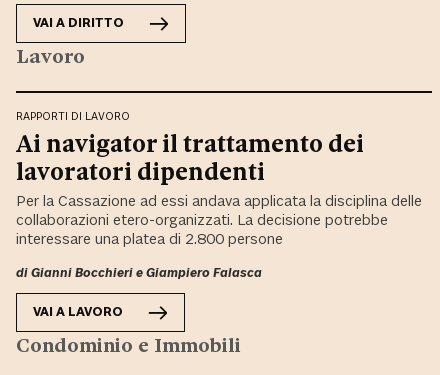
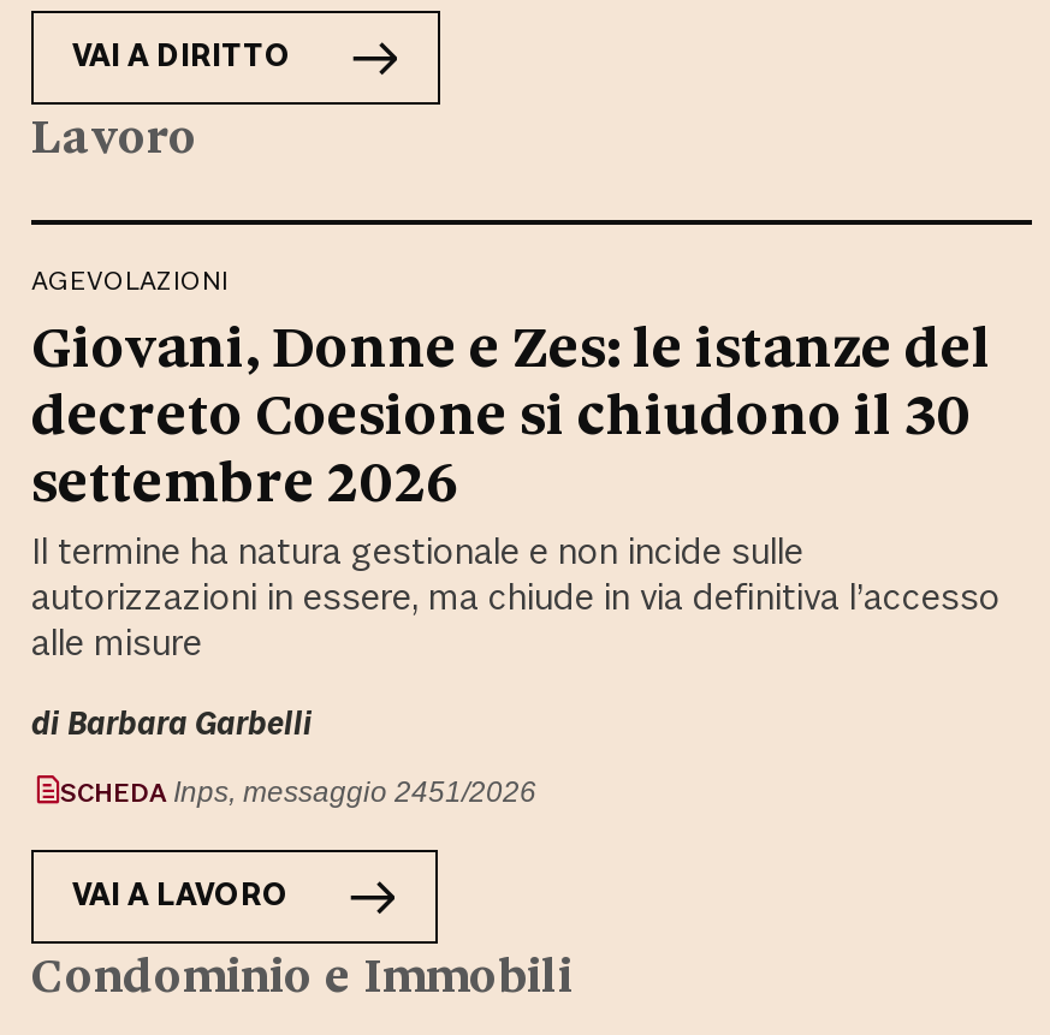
- RAPPORTI DI LAVORO
- Ai navigator il trattamento dei
- lavoratori dipendenti
- Per la Cassazione ad essi andava applicata la disciplina delle
- collaborazioni etero-organizzati. La decisione potrebbe
- interessare una platea di 2.800 persone
- di Gianni Bocchieri e Giampiero Falasca
+ AGEVOLAZIONI
+ Giovani, Donne e Zes: le istanze del
+ decreto Coesione si chiudono il 30
+ settembre 2026
+ Il termine ha natura gestionale e non incide sulle
+ autorizzazioni in essere, ma chiude in via definitiva l’accesso
+ alle misure
+ di Barbara Garbelli
+ SCHEDA Inps, messaggio 2451/2026
